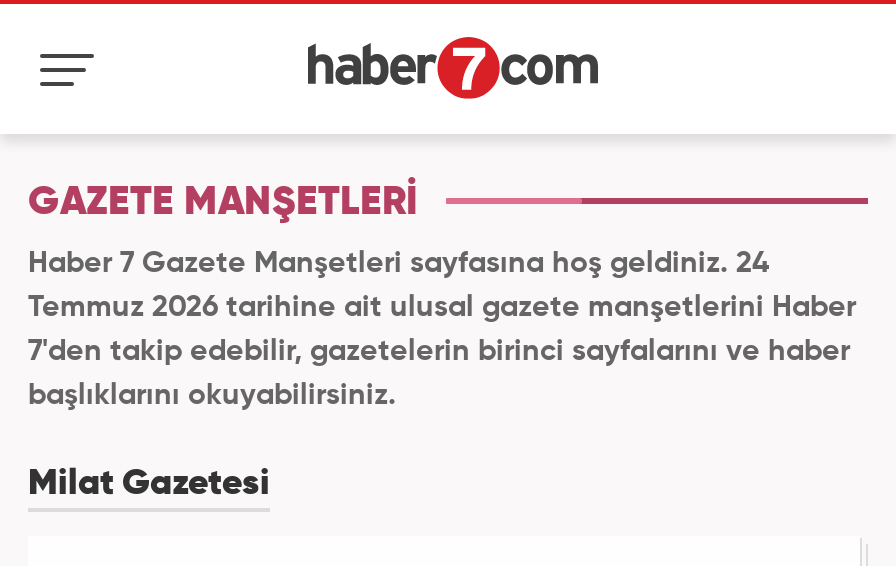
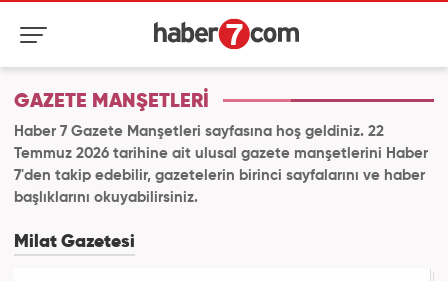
- Haber 7 Gazete Manşetleri sayfasına hoş geldiniz. 24
+ Haber 7 Gazete Manşetleri sayfasına hoş geldiniz. 22
